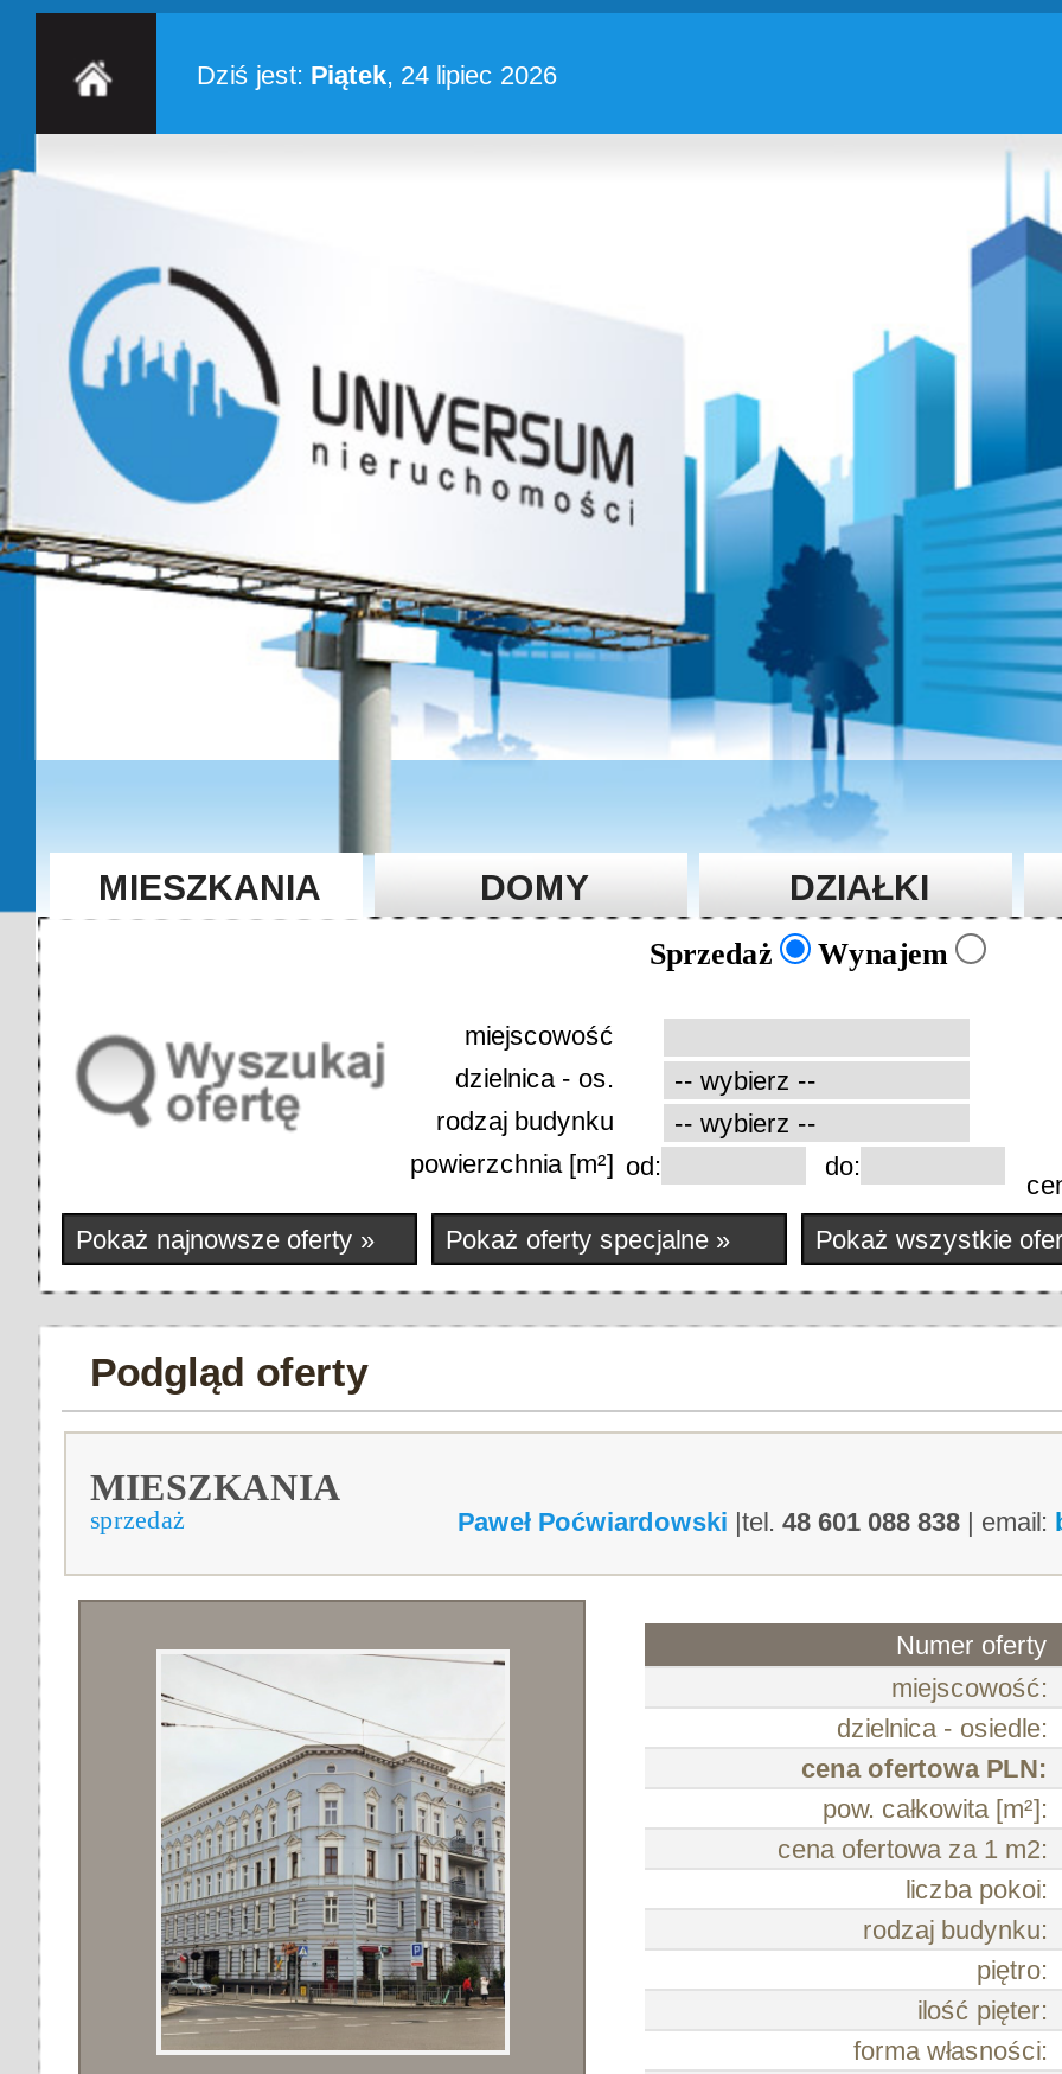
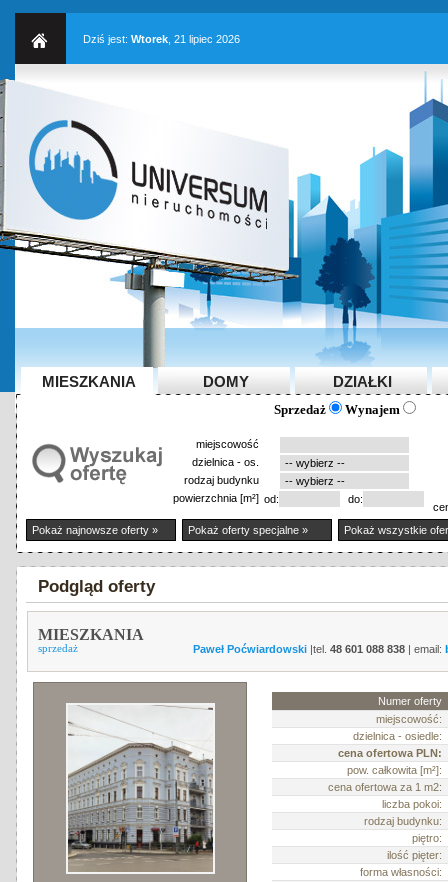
- Dziś jest: Piątek, 24 lipiec 2026
+ Dziś jest: Wtorek, 21 lipiec 2026
